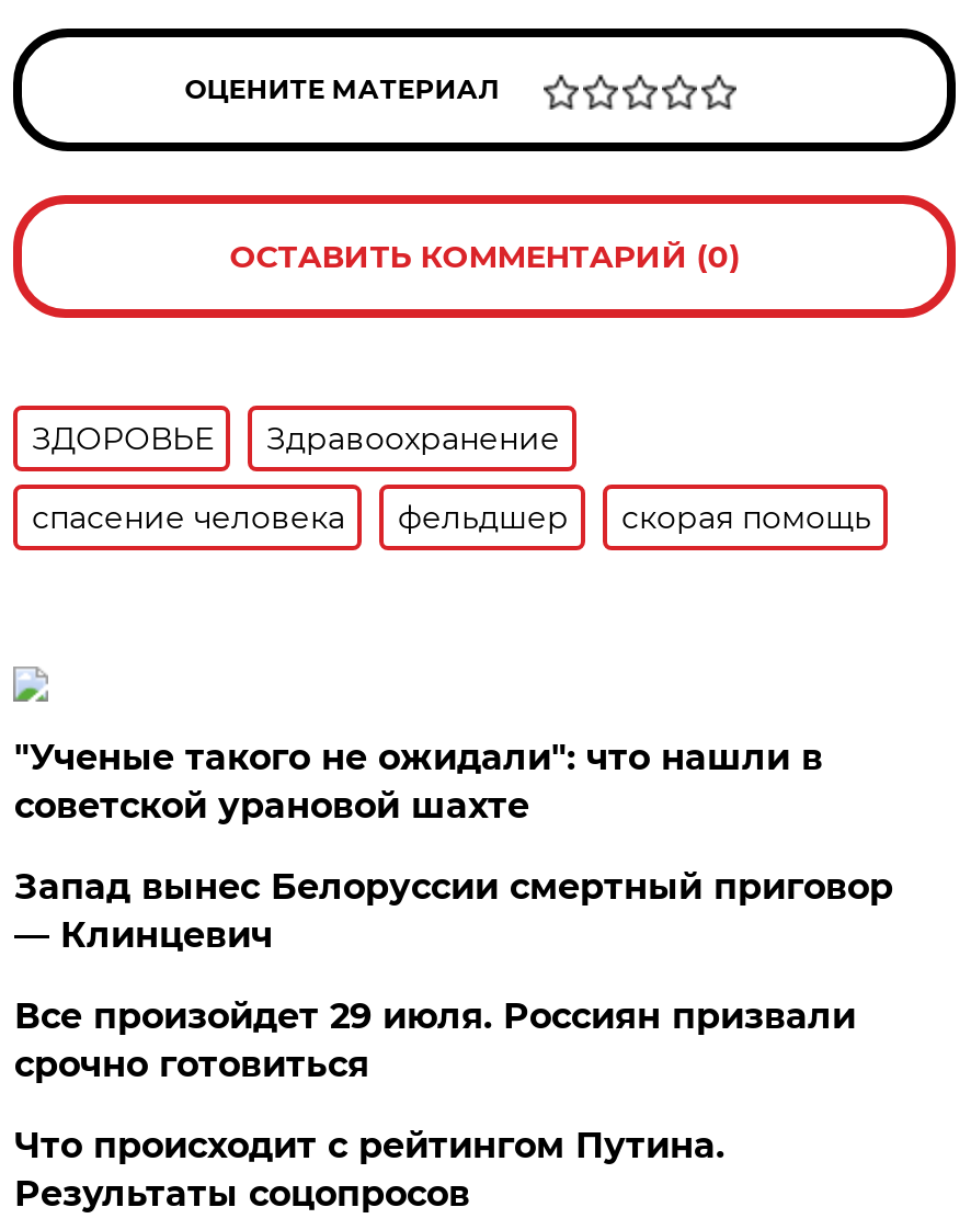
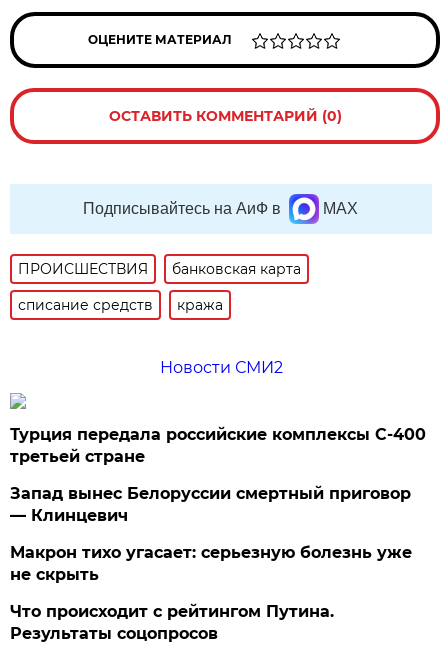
- ЗДОРОВЬЕ
- Здравоохранение
- спасение человека
- фельдшер
- скорая помощь
+ Подписывайтесь на АиФ в
+ MAX
+ ПРОИСШЕСТВИЯ
+ банковская карта
+ списание средств
+ кража
+ Новости СМИ2

- "Ученые такого не ожидали": что нашли в
- советской урановой шахте
+ Турция передала российские комплексы С-400
+ третьей стране

- Все произойдет 29 июля. Россиян призвали
- срочно готовиться
+ Макрон тихо угасает: серьезную болезнь уже
+ не скрыть
